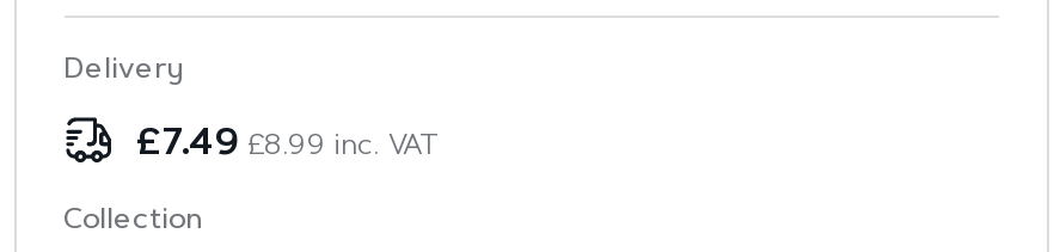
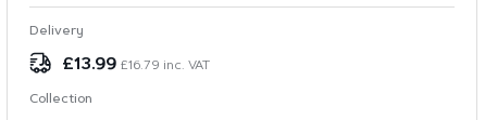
- £7.49 £8.99 inc. VAT
+ £13.99 £16.79 inc. VAT
